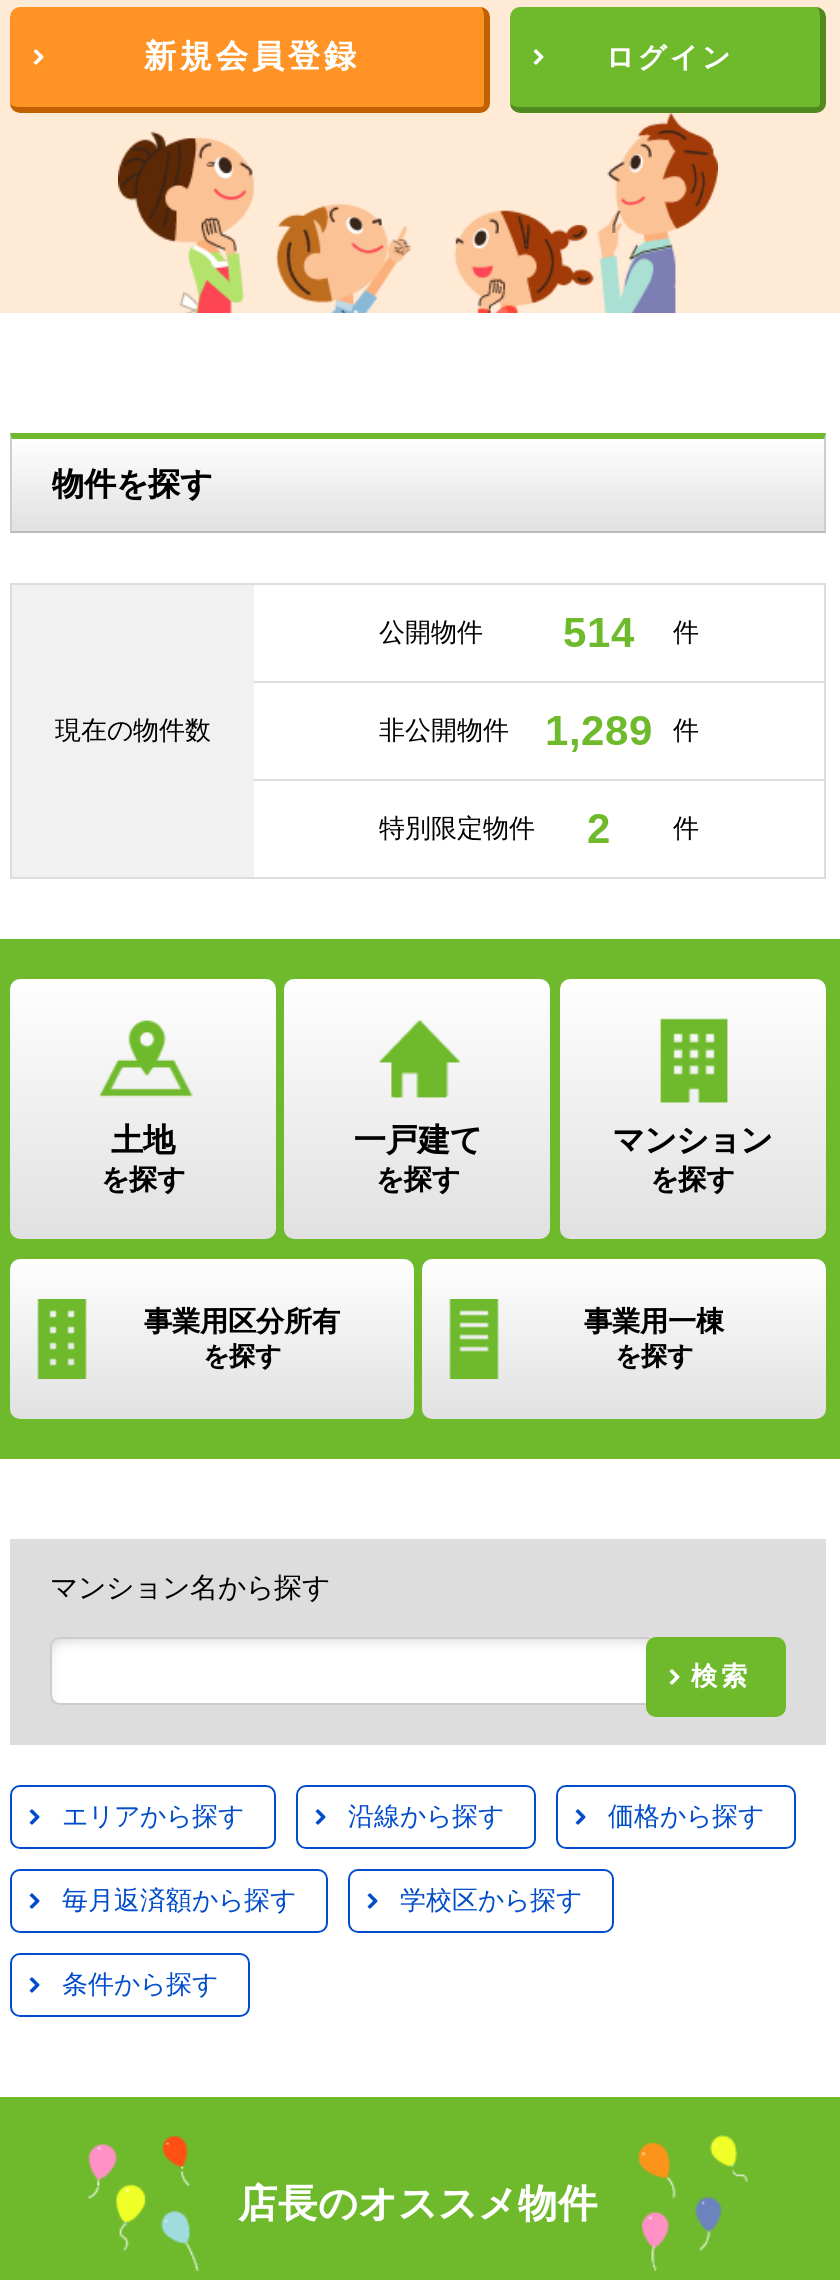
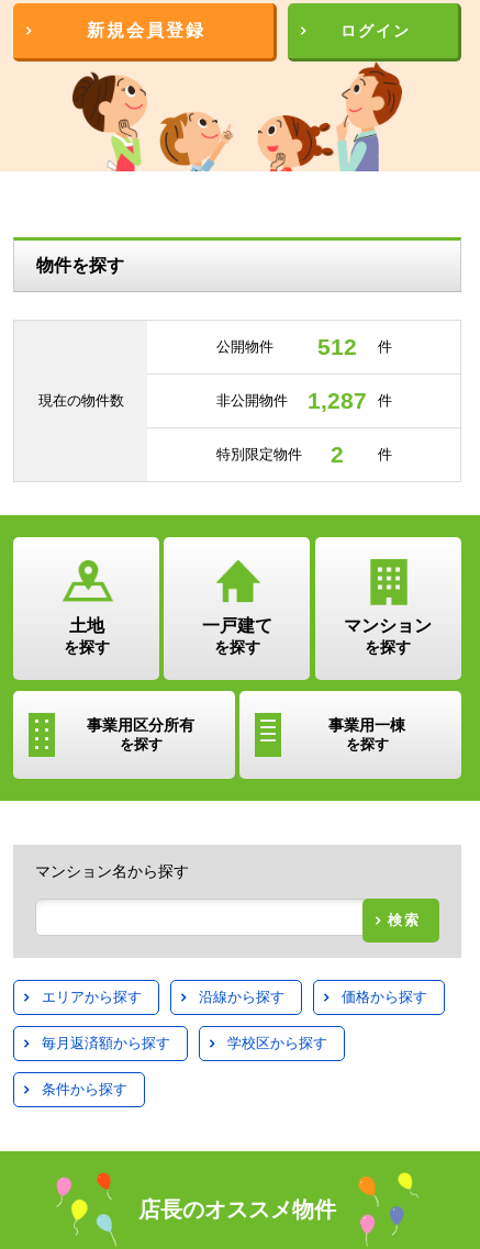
- 514 件
+ 512 件

- 非公開物件 1,289 件
+ 非公開物件 1,287 件
